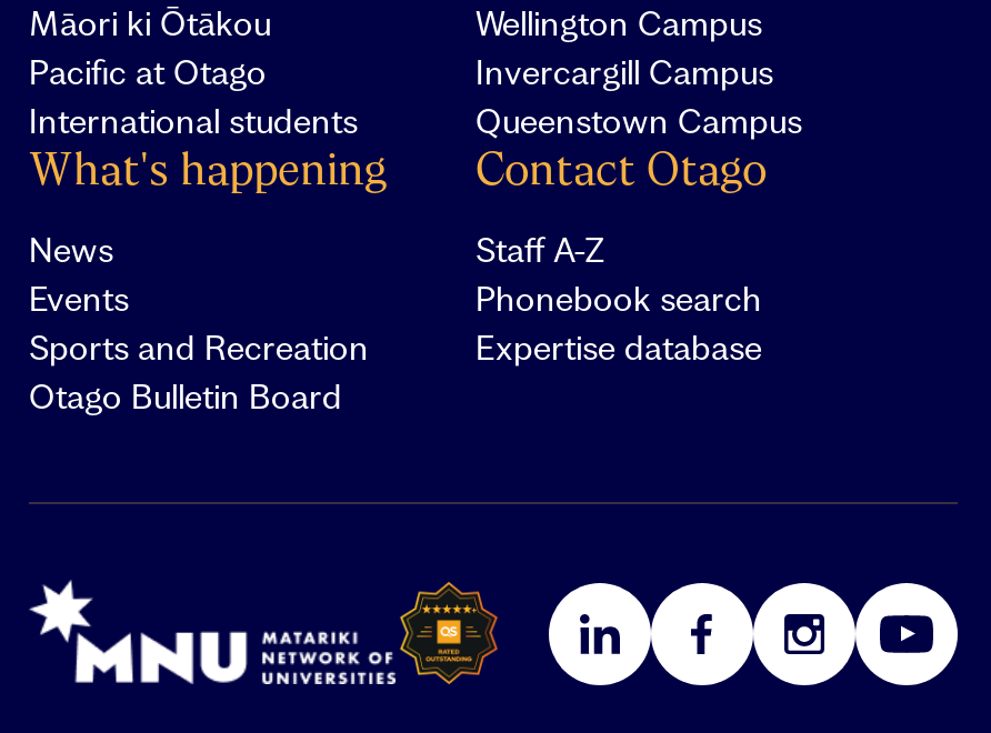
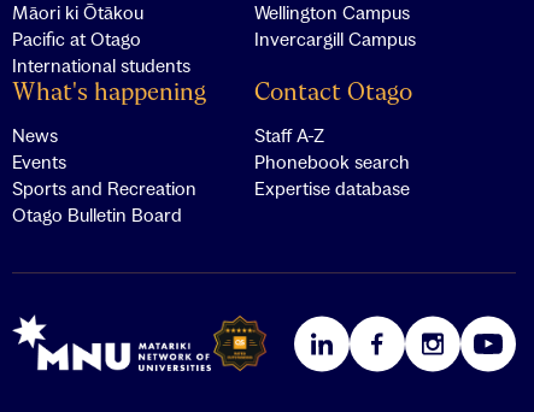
- Queenstown Campus
